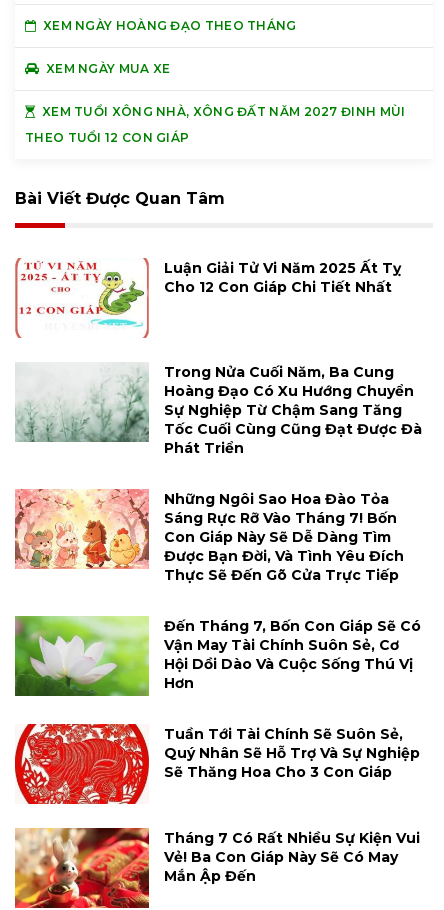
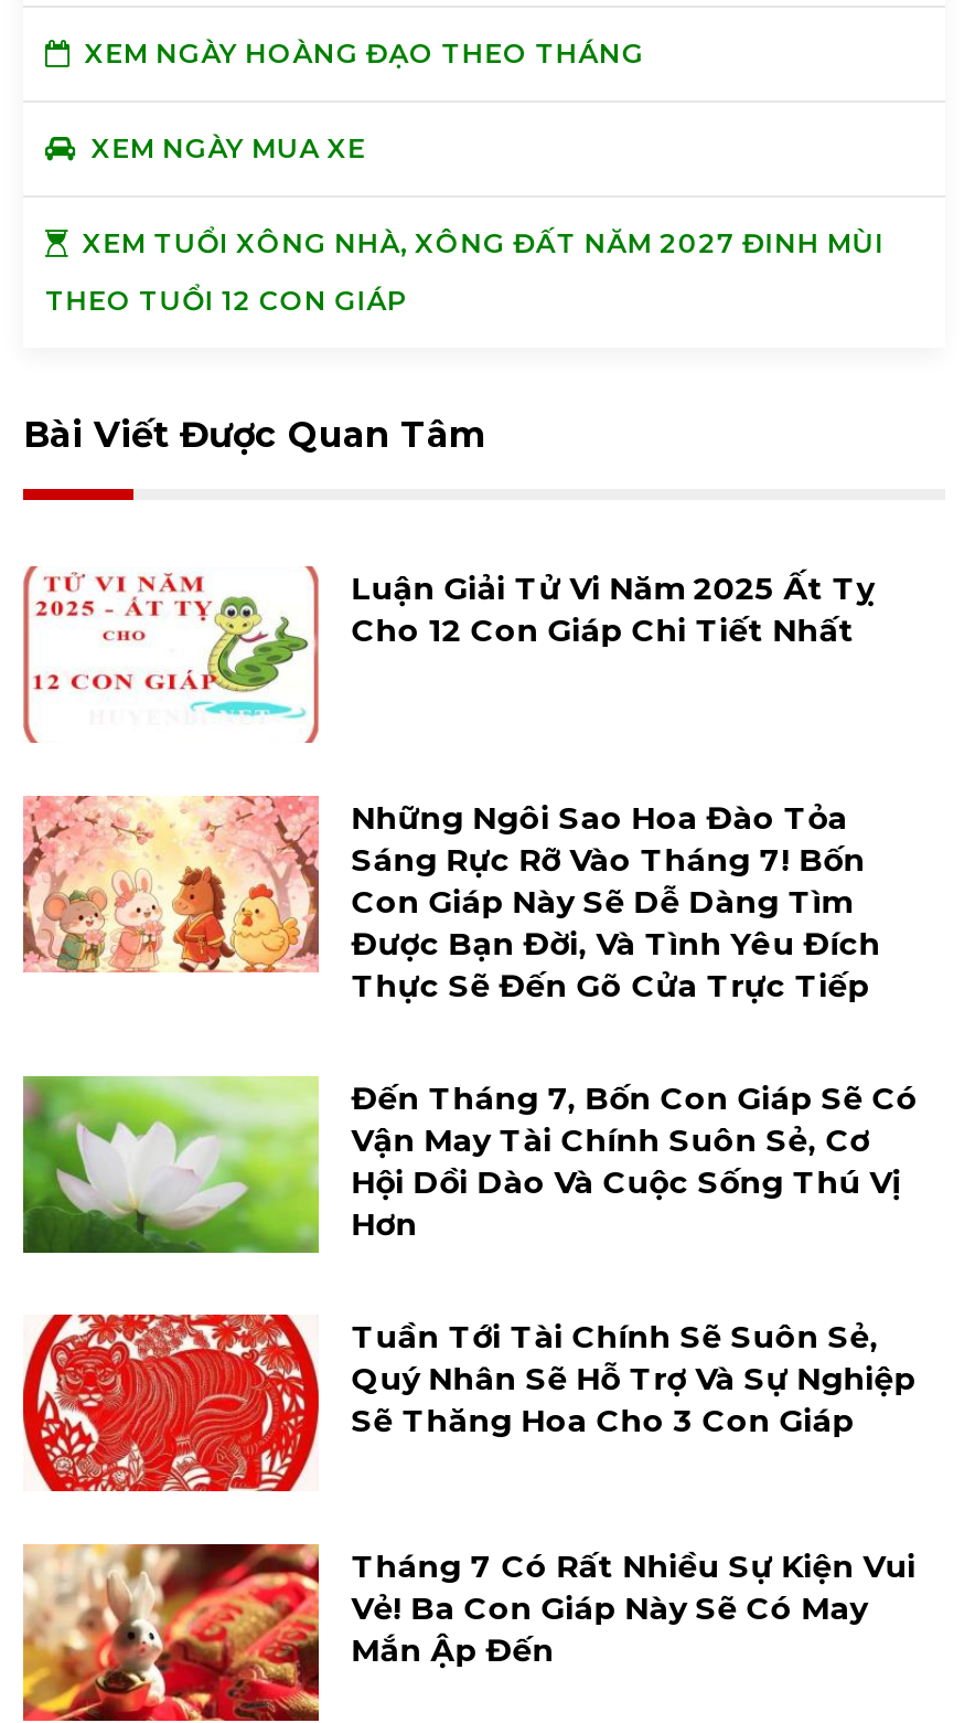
- [image]
- Trong Nửa Cuối Năm, Ba Cung
- Hoàng Đạo Có Xu Hướng Chuyển
- Sự Nghiệp Từ Chậm Sang Tăng
- Tốc Cuối Cùng Cũng Đạt Được Đà
- Phát Triển
